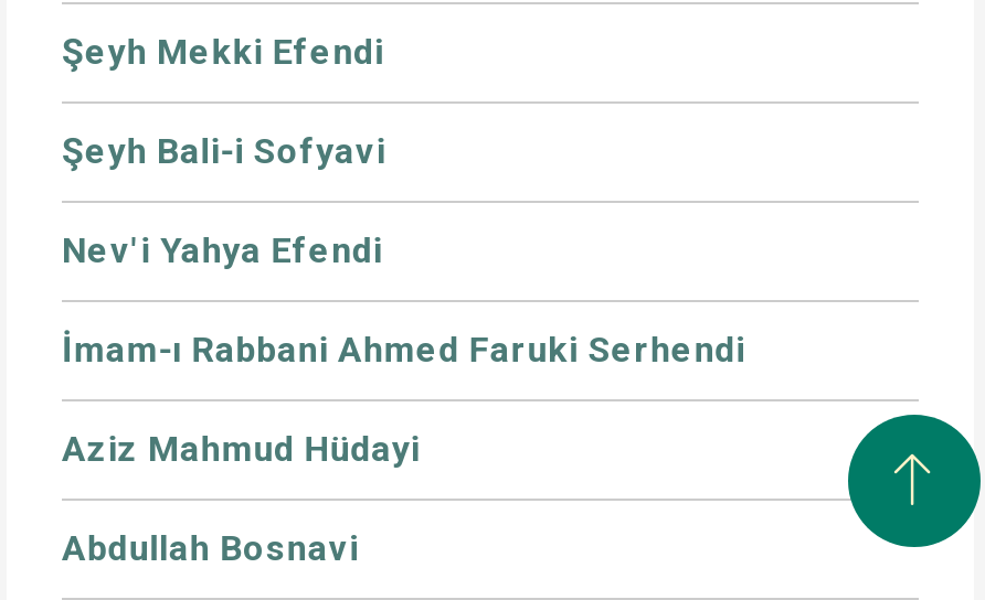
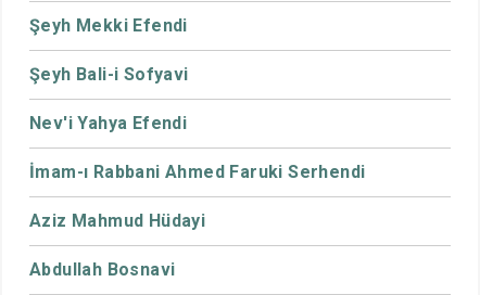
- [image]
